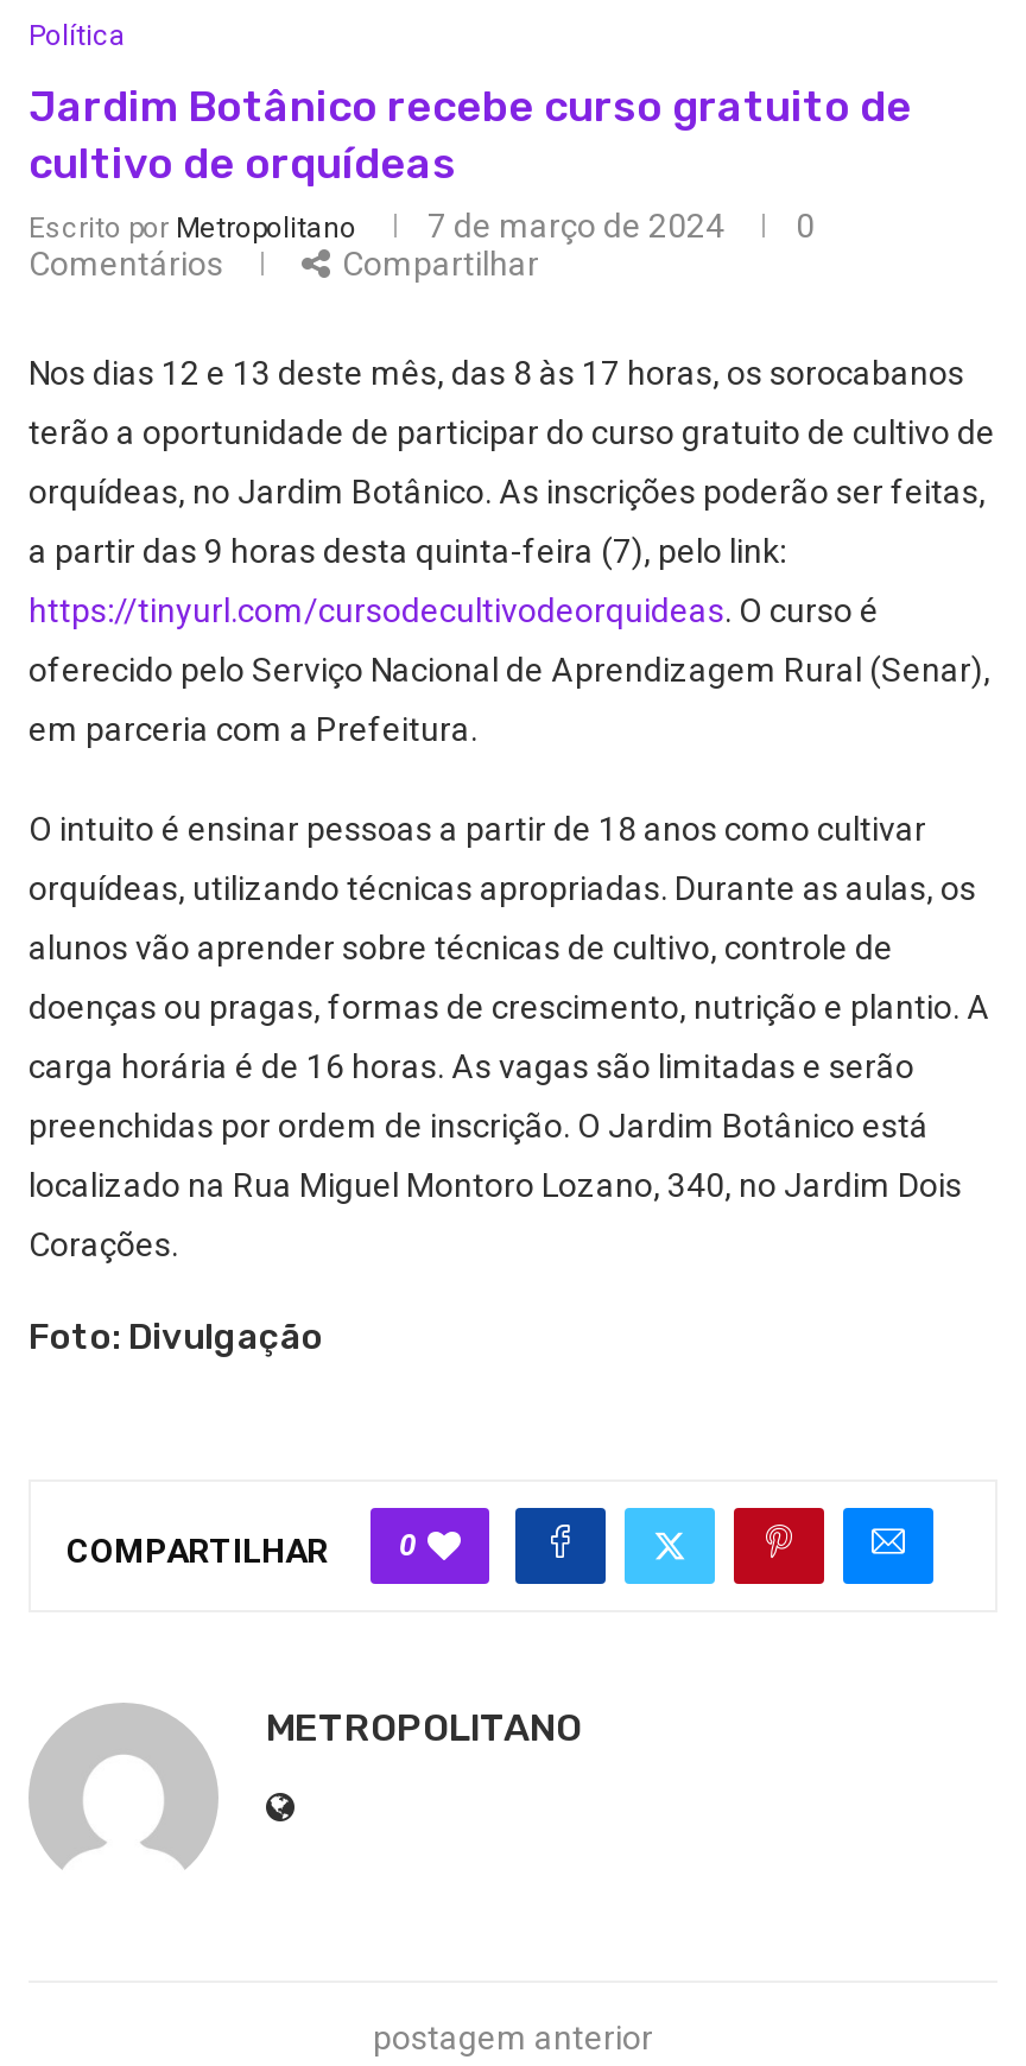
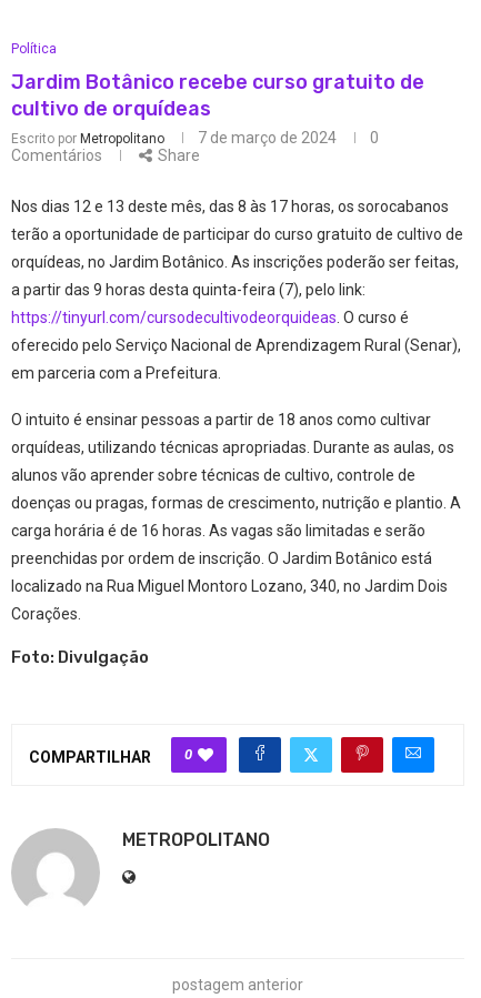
- Compartilhar
+ Share
